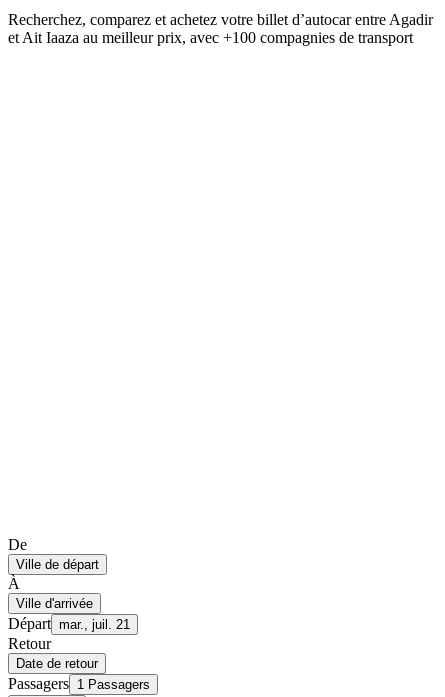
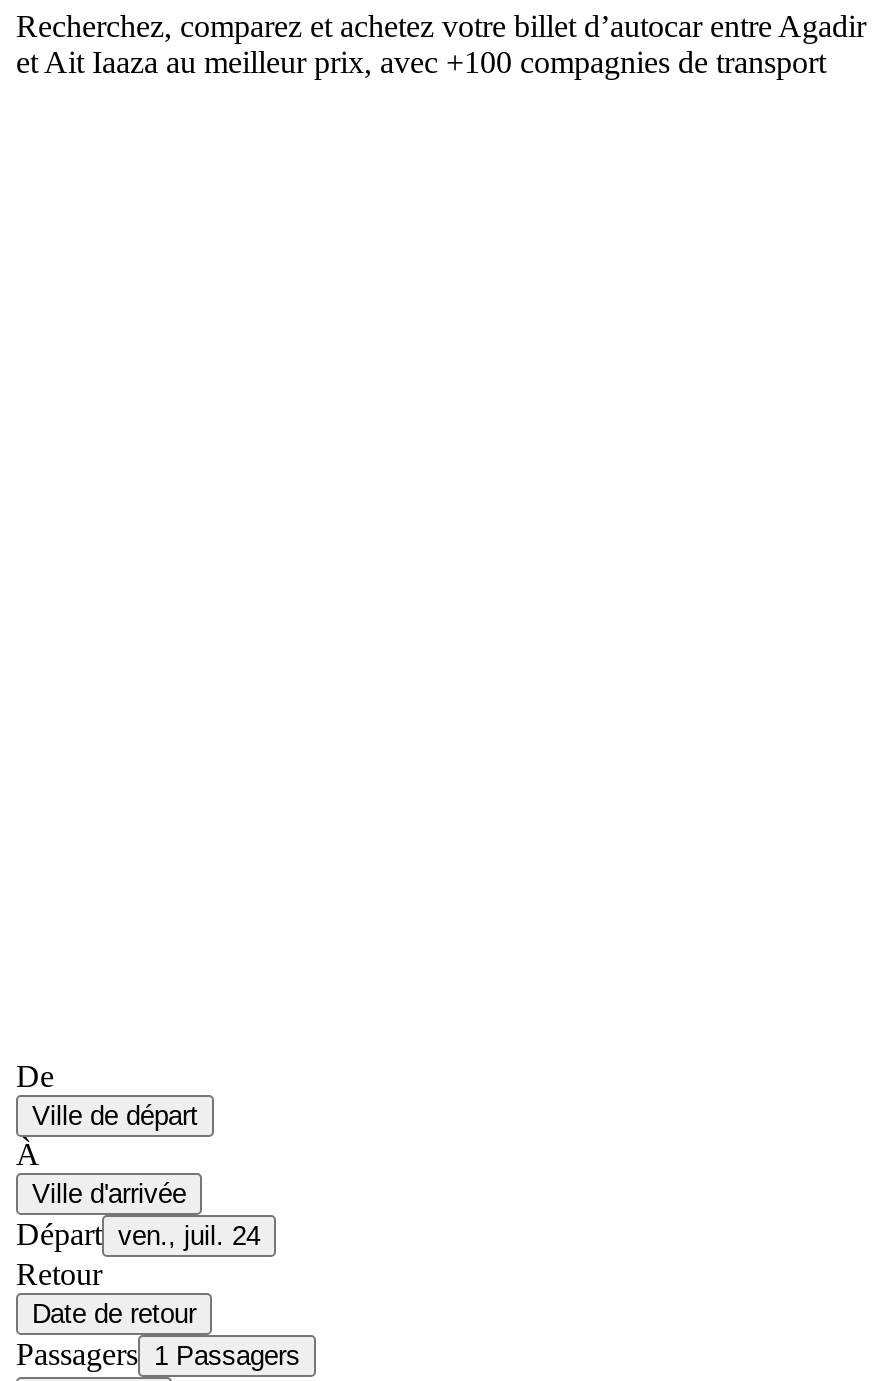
- Départ mar., juil. 21
+ Départ ven., juil. 24
